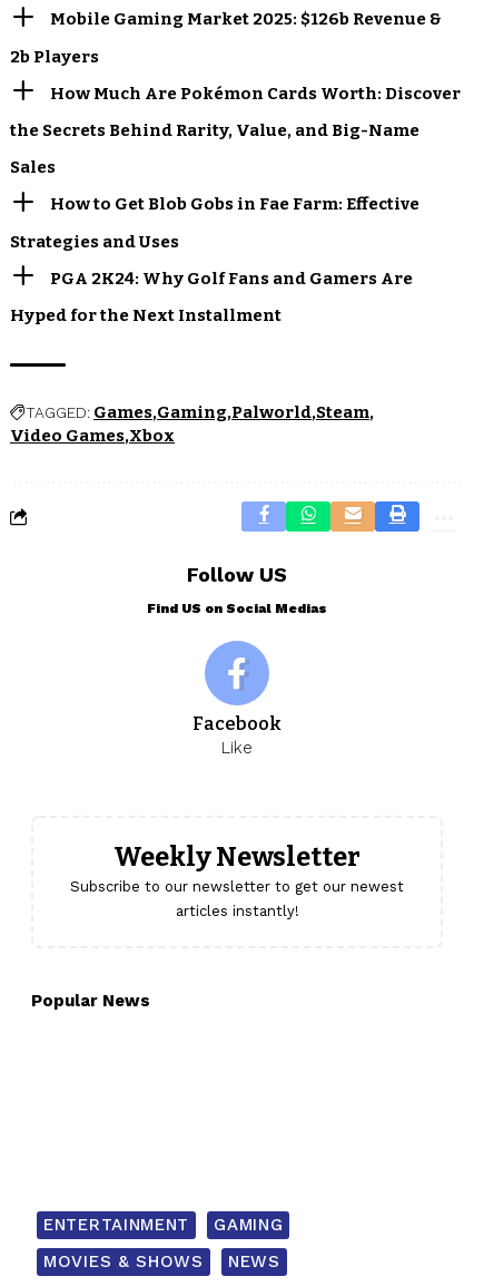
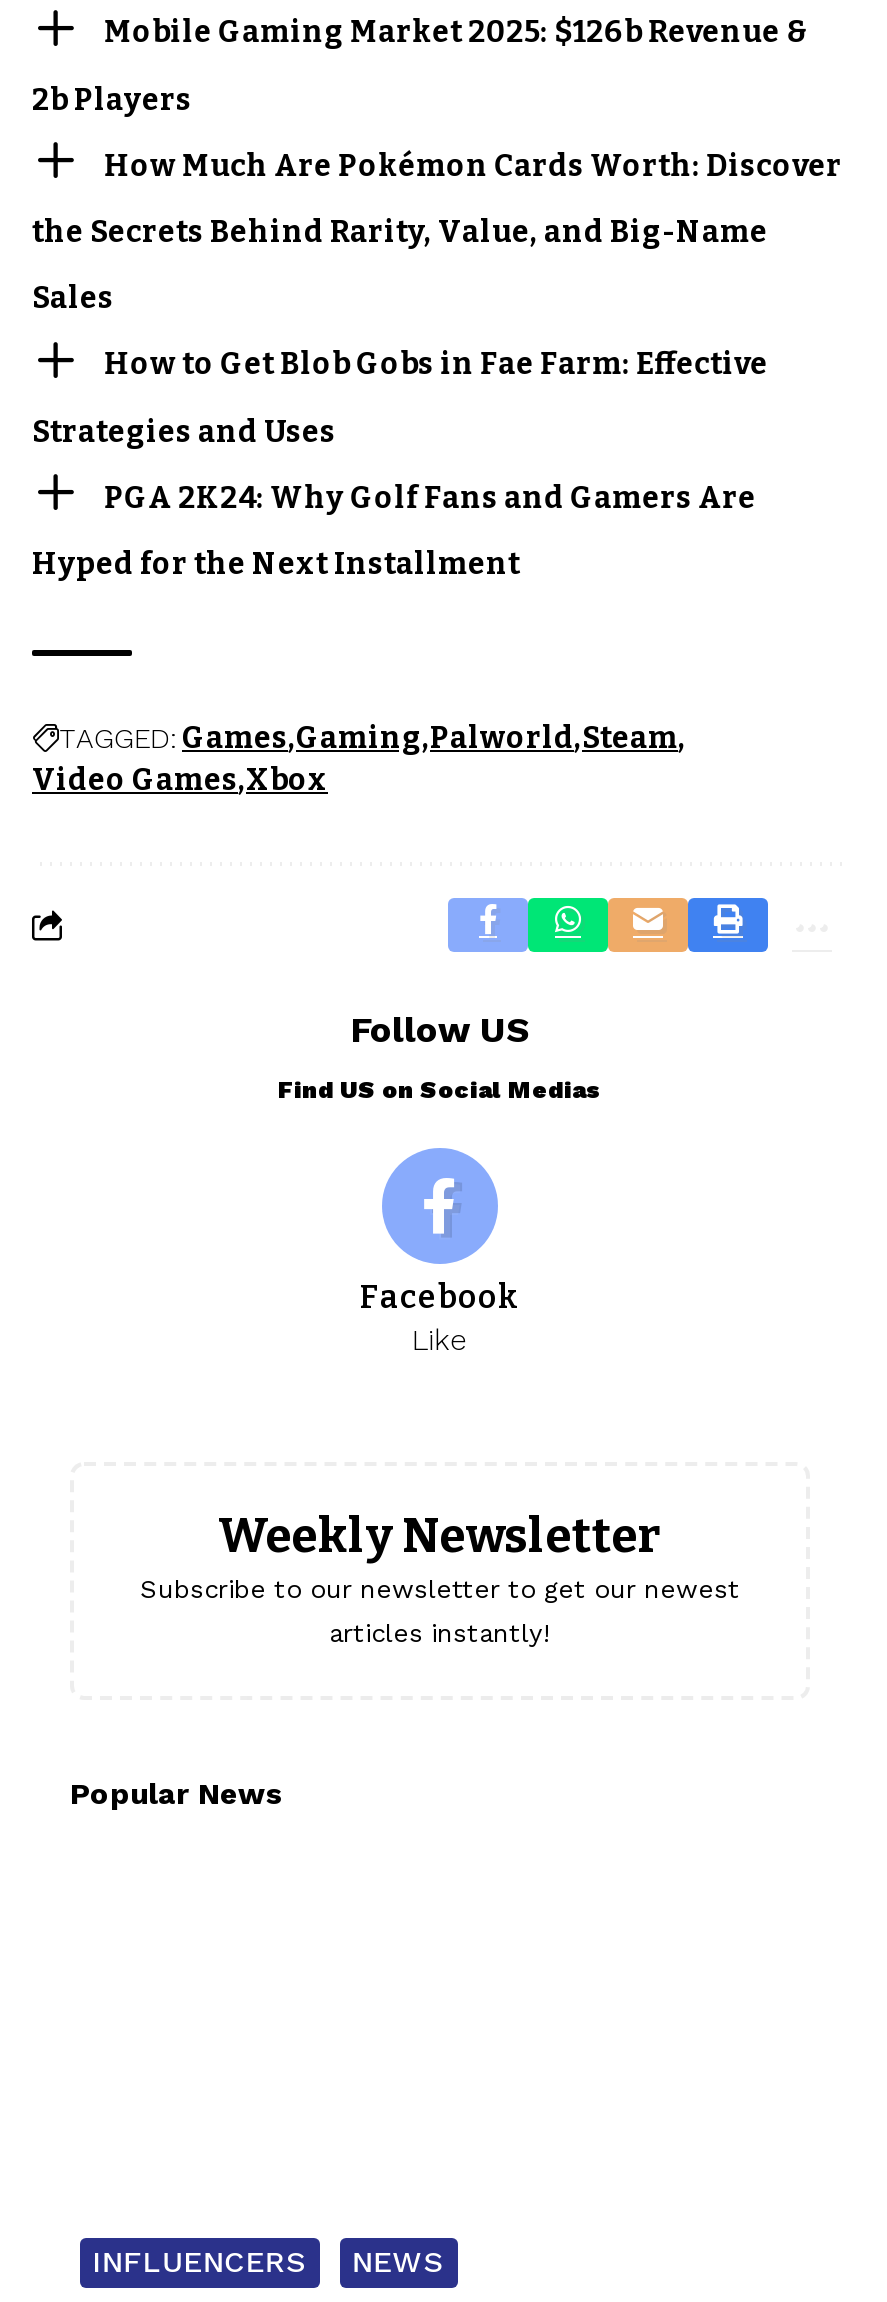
- ENTERTAINMENT
- GAMING
- MOVIES & SHOWS
+ INFLUENCERS
